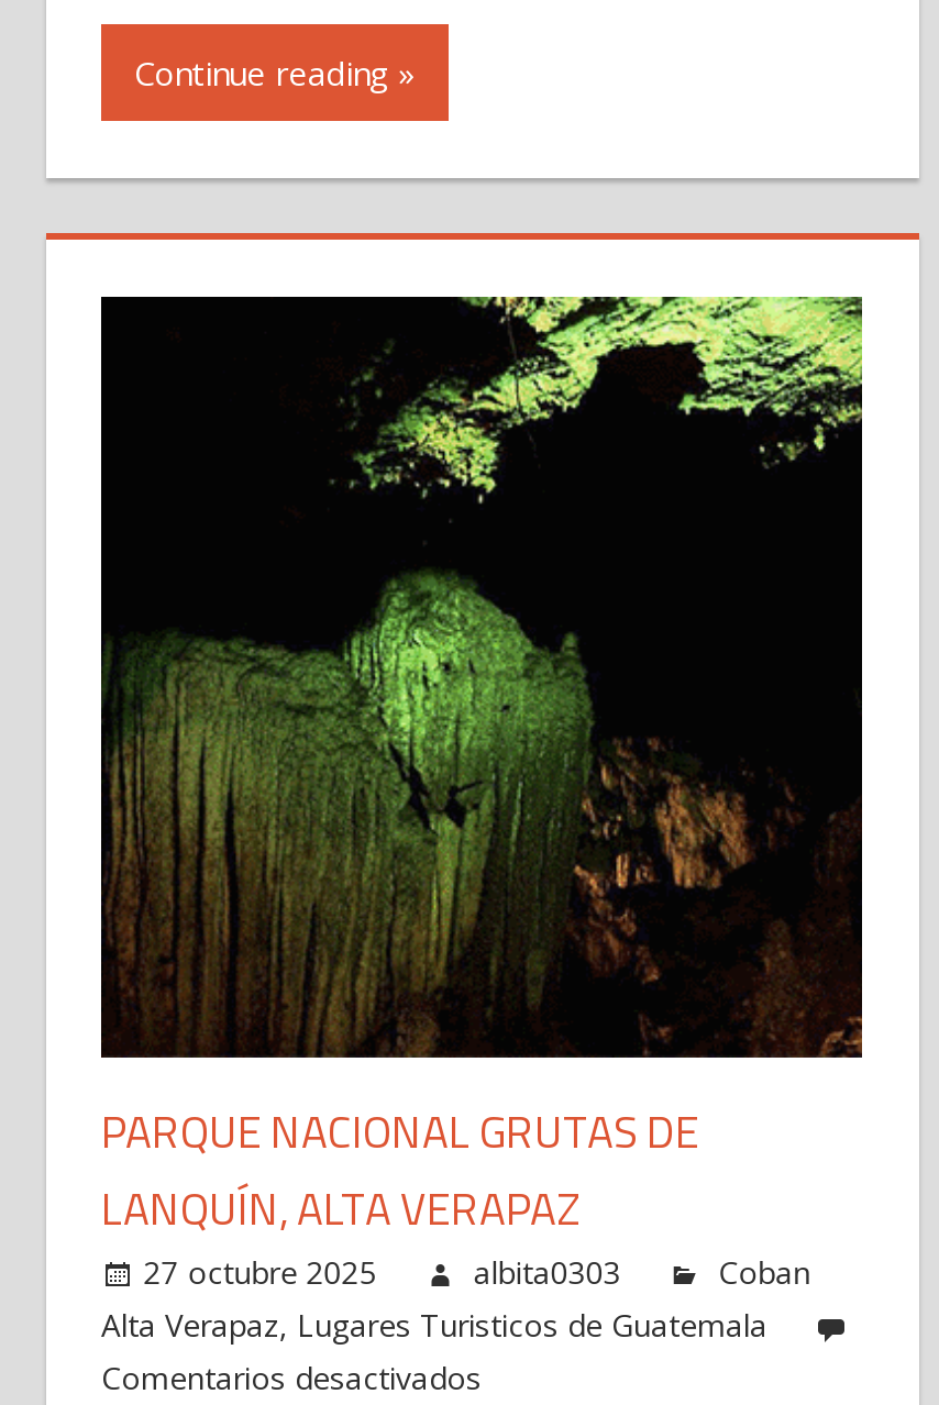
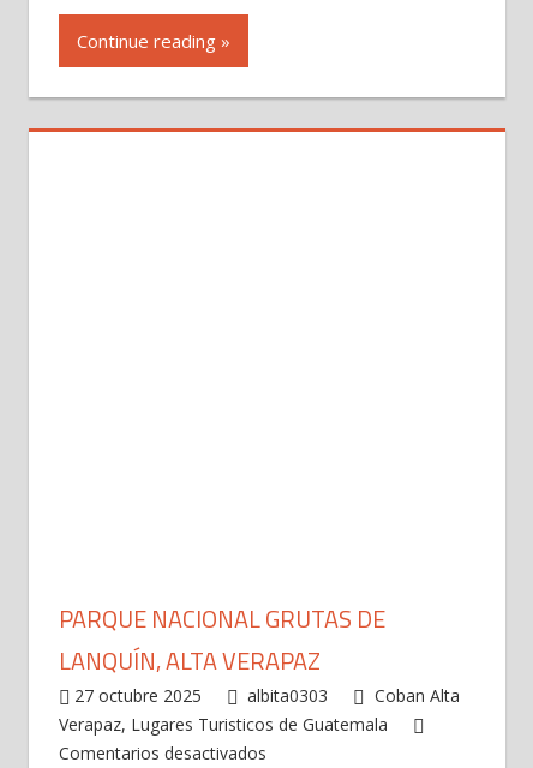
- [image]
